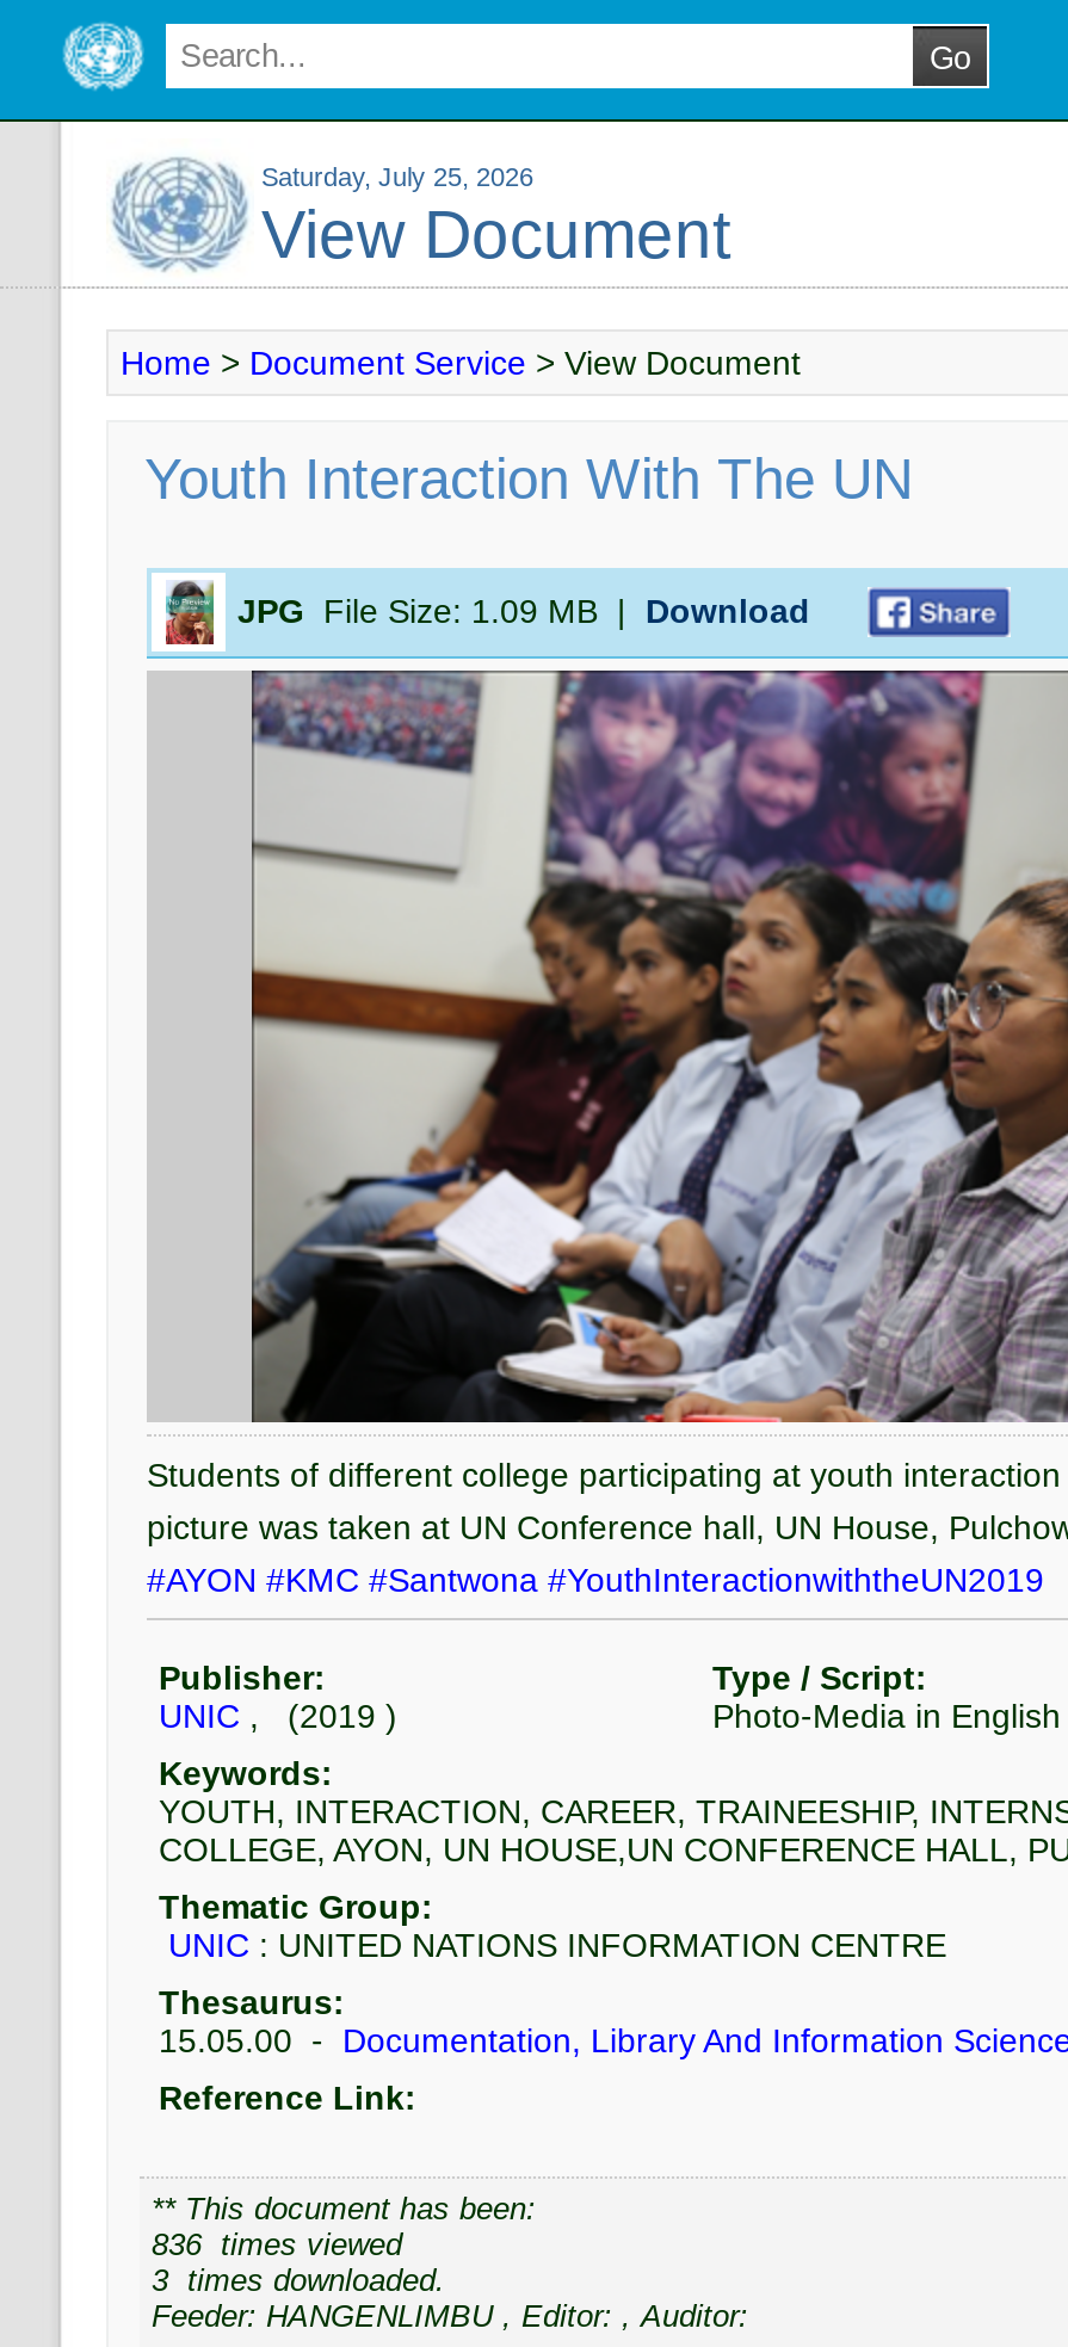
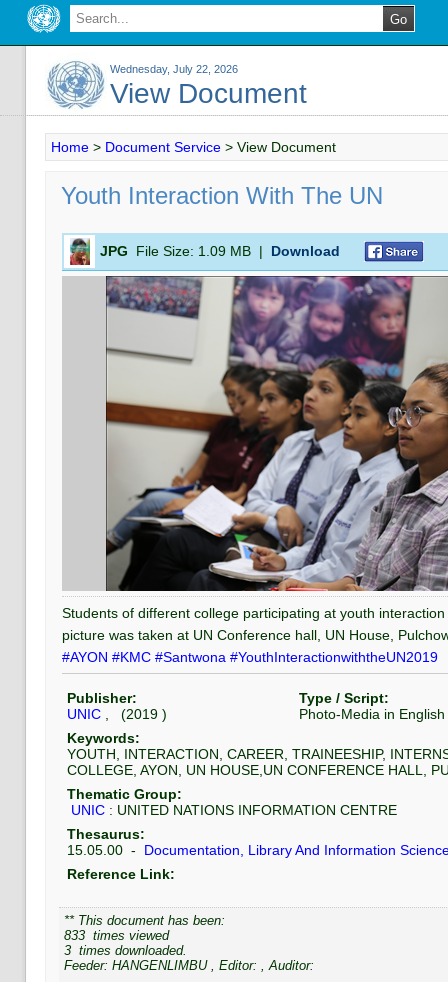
- Saturday, July 25, 2026
+ Wednesday, July 22, 2026

- 836 times viewed
+ 833 times viewed
